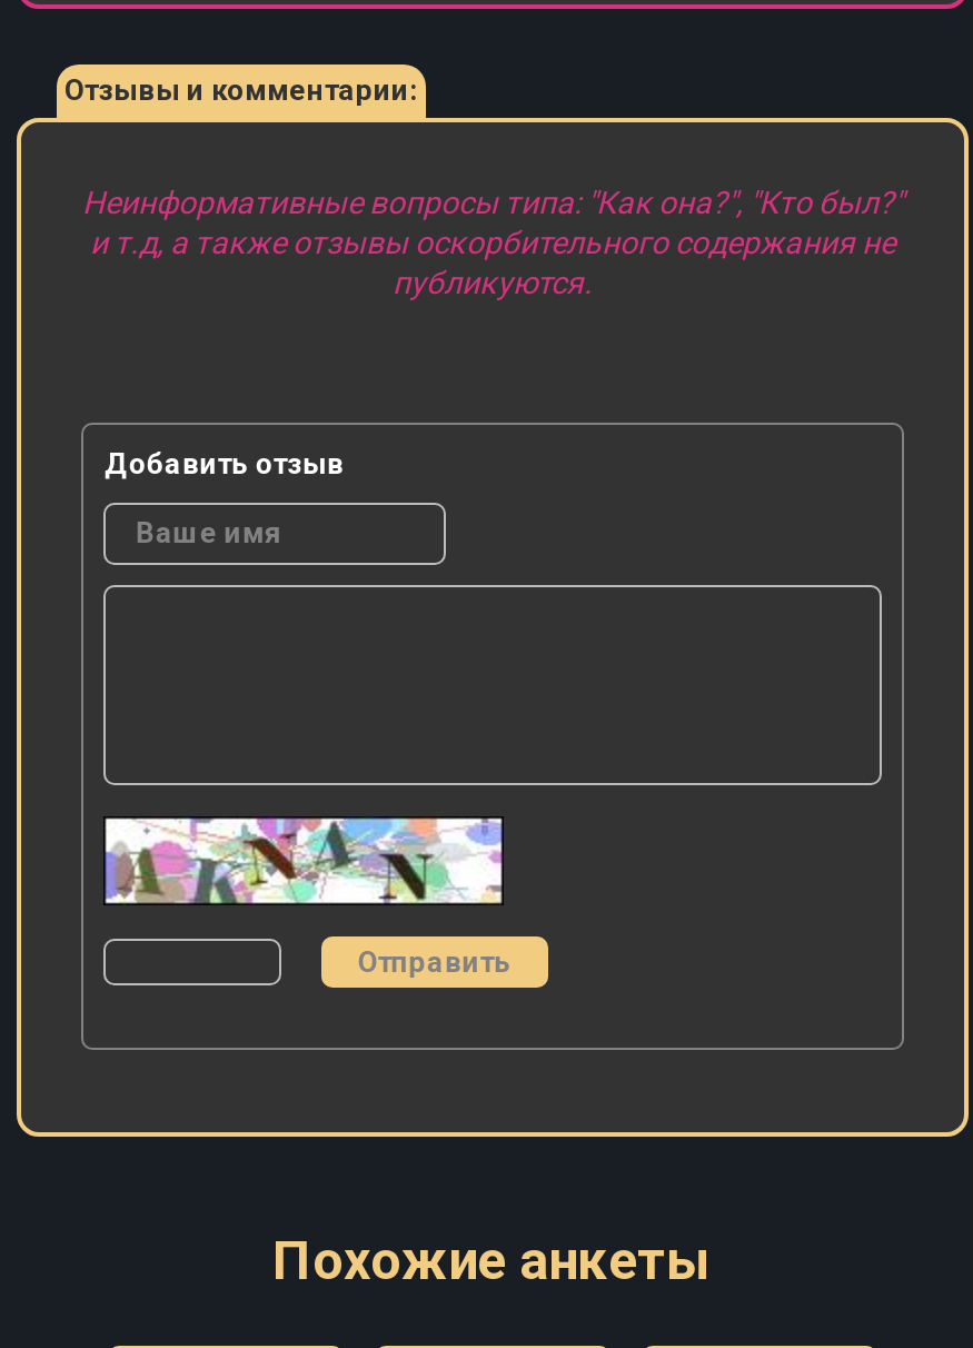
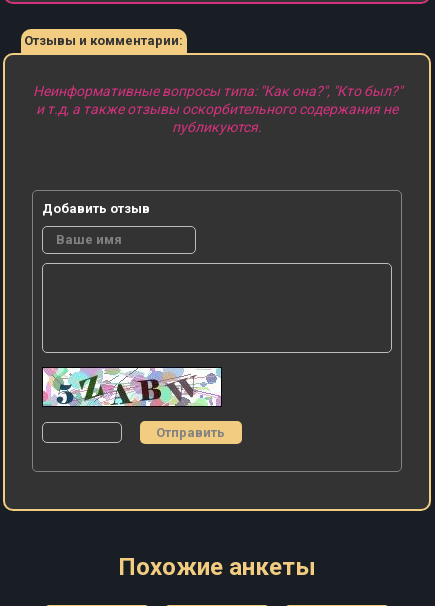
- [image]
+ [image]
